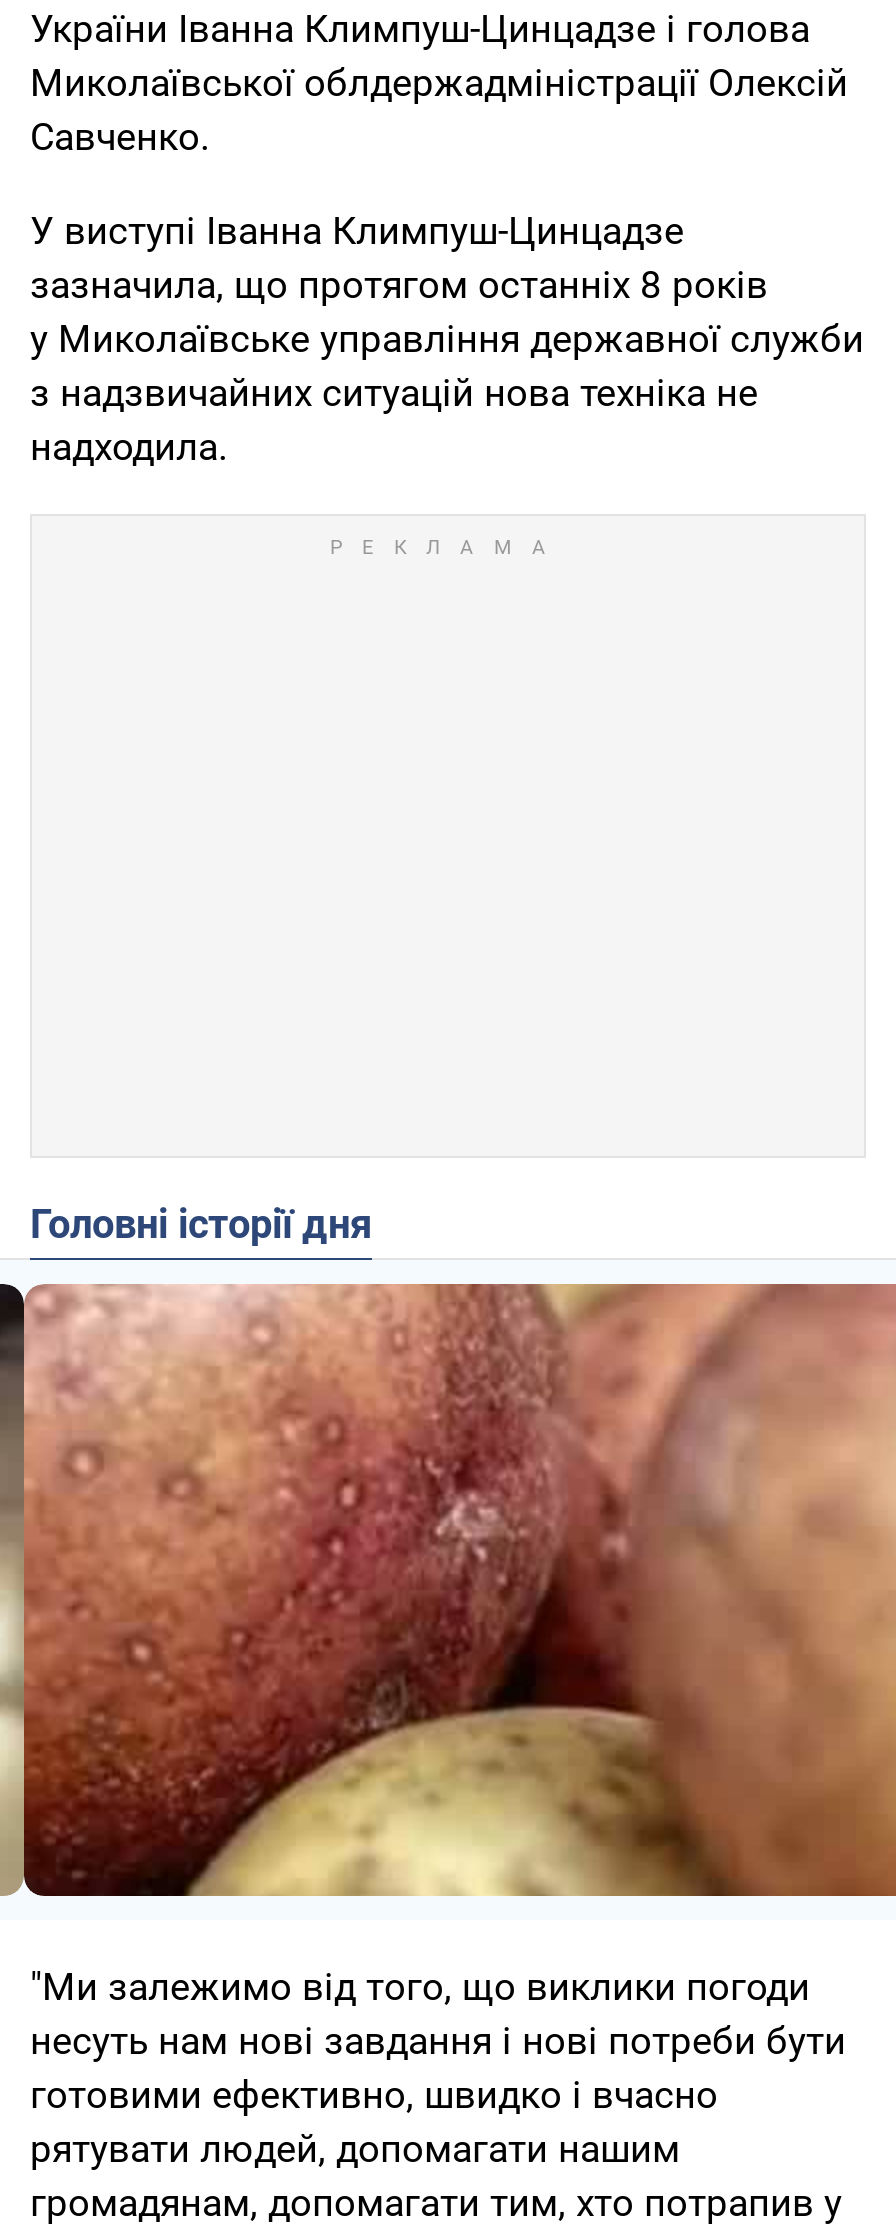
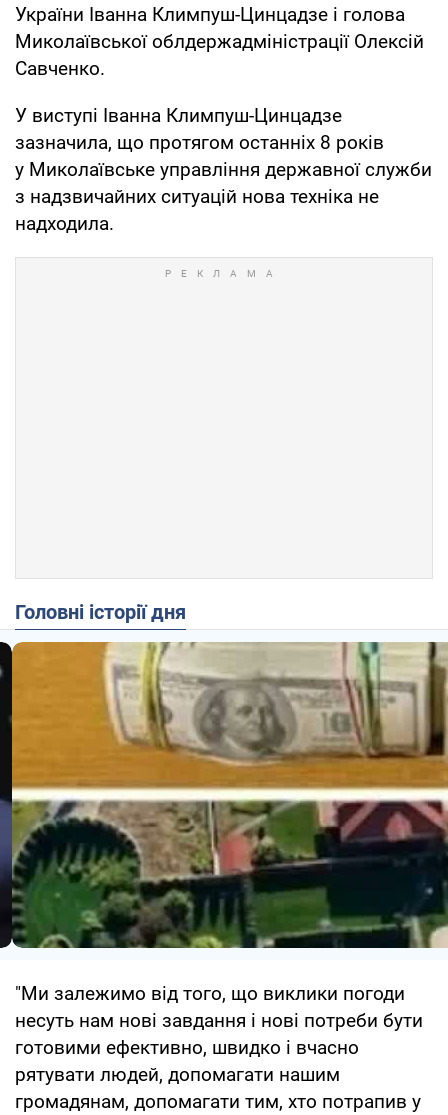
- [image]
+ [image]
